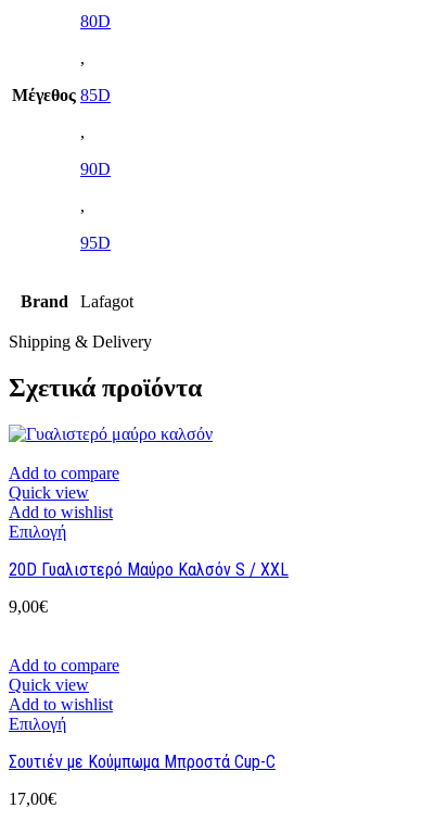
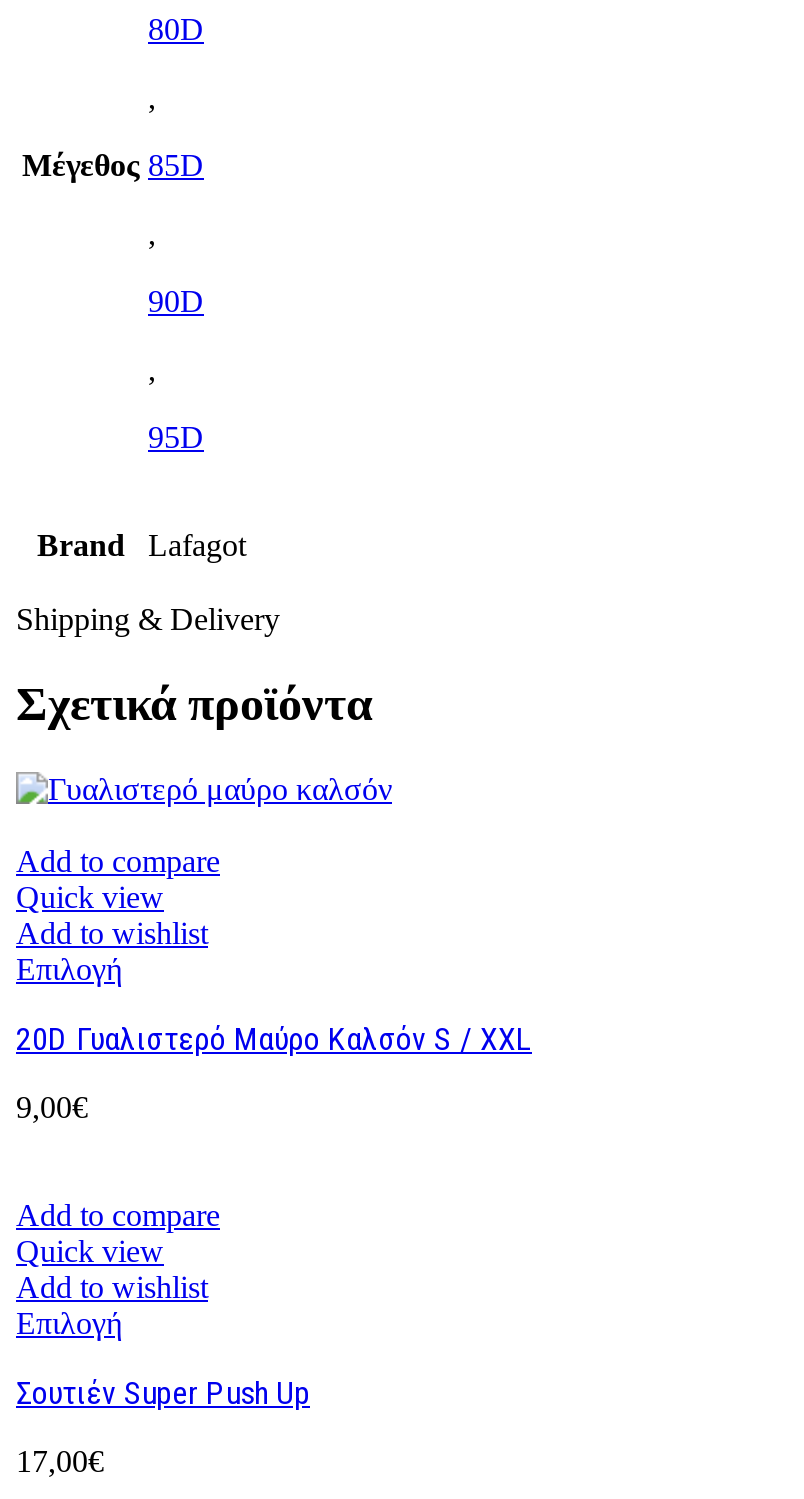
- Σουτιέν με Κούμπωμα Μπροστά Cup-C
+ Σουτιέν Super Push Up
